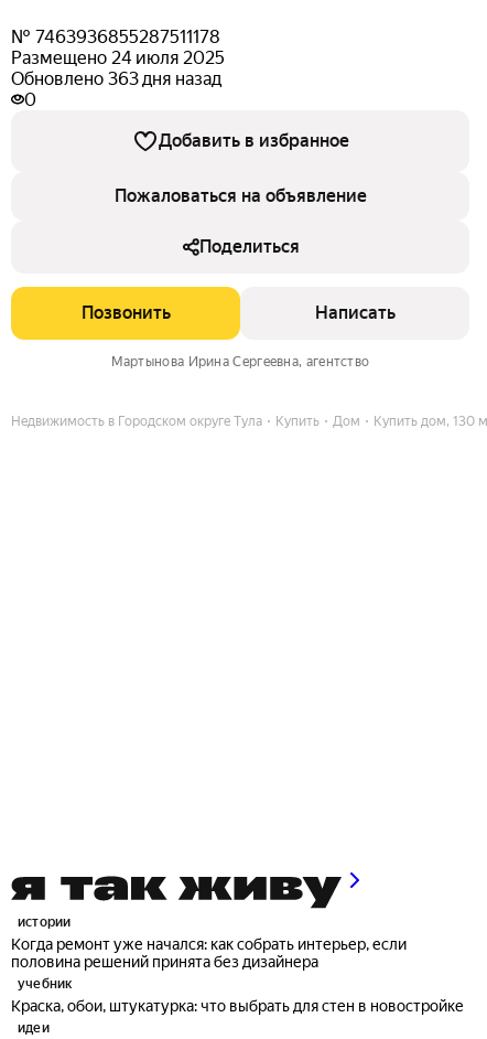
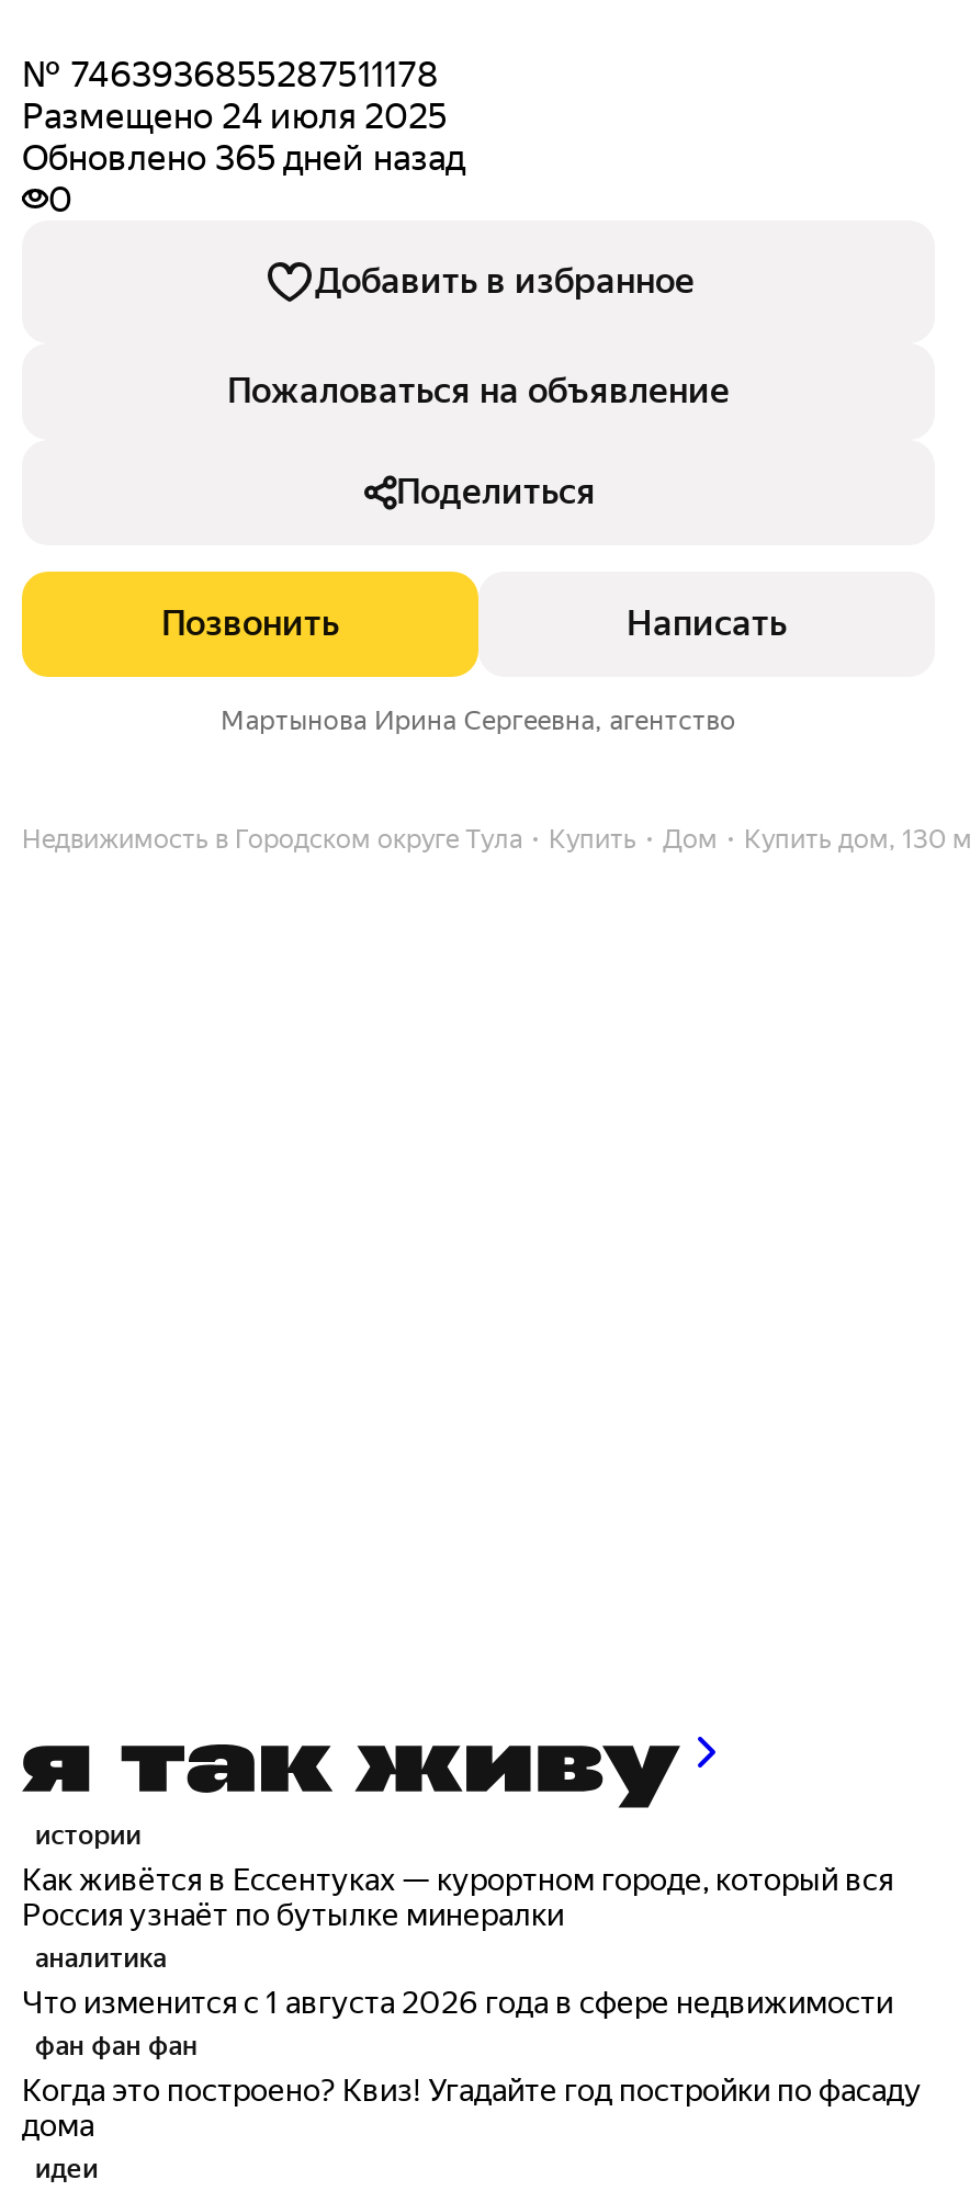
- Обновлено 363 дня назад
+ Обновлено 365 дней назад

- Когда ремонт уже начался: как собрать интерьер, если
- половина решений принята без дизайнера
- учебник
- Краска, обои, штукатурка: что выбрать для стен в новостройке
+ Как живётся в Ессентуках — курортном городе, который вся
+ Россия узнаёт по бутылке минералки
+ аналитика
+ Что изменится с 1 августа 2026 года в сфере недвижимости
+ фан фан фан
+ Когда это построено? Квиз! Угадайте год постройки по фасаду
+ дома
